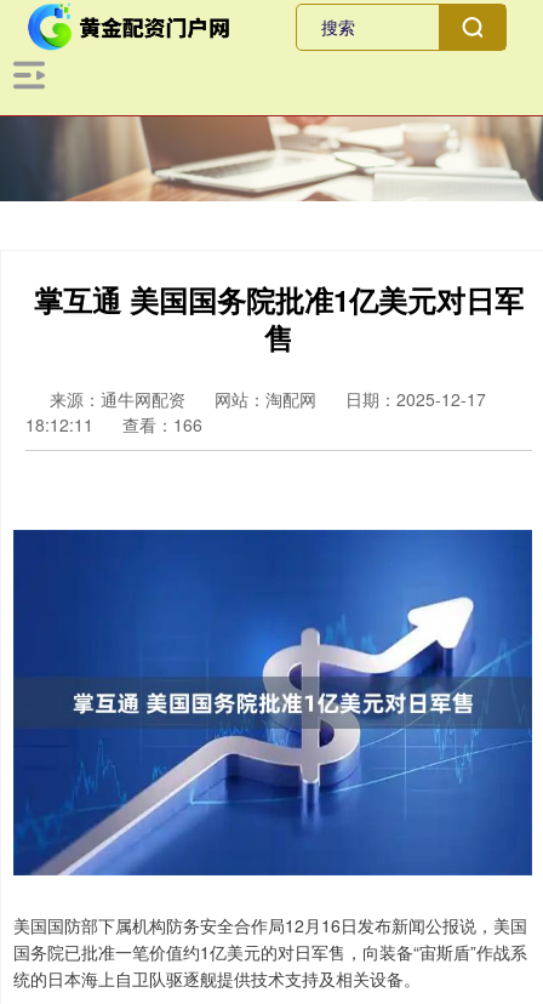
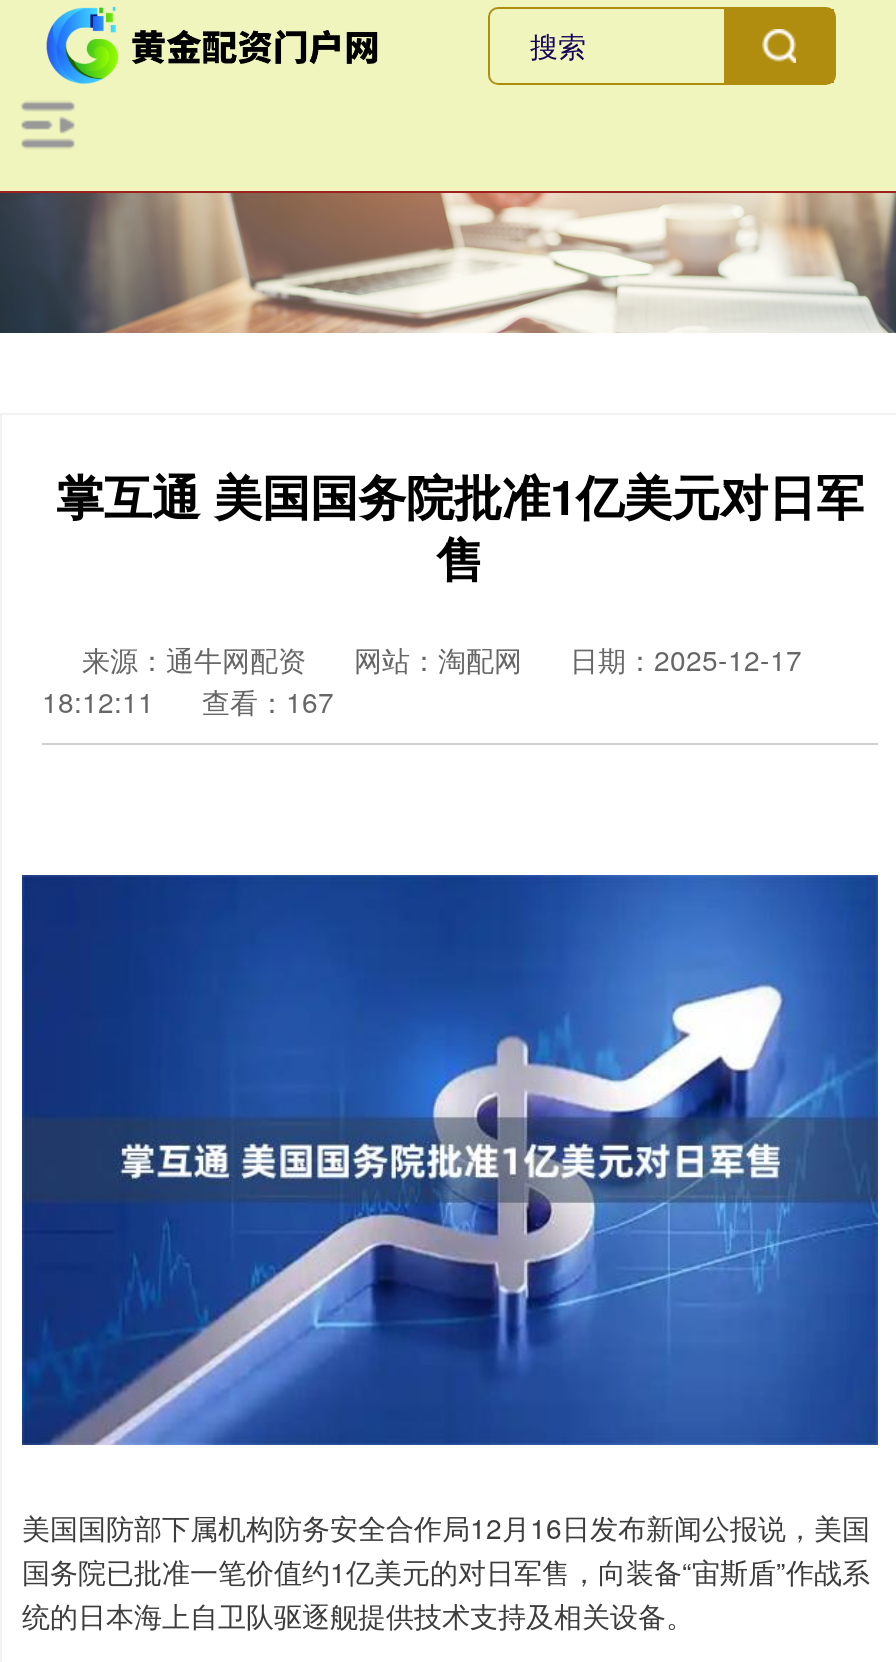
- 18:12:11 查看：166
+ 18:12:11 查看：167
